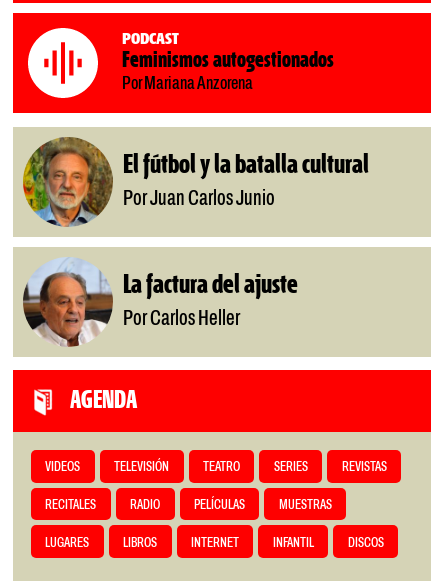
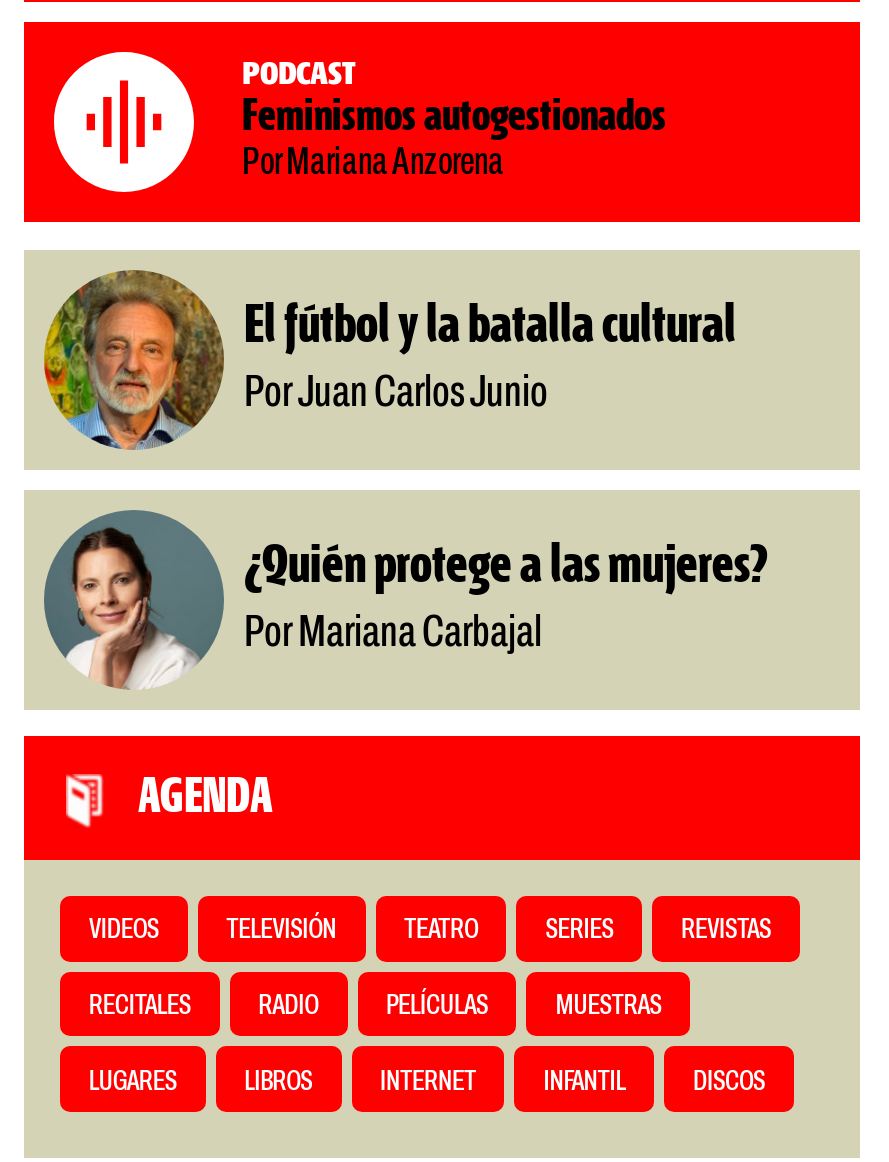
- [image]
- La factura del ajuste
- Por Carlos Heller
+ [image]
+ ¿Quién protege a las mujeres?
+ Por Mariana Carbajal
